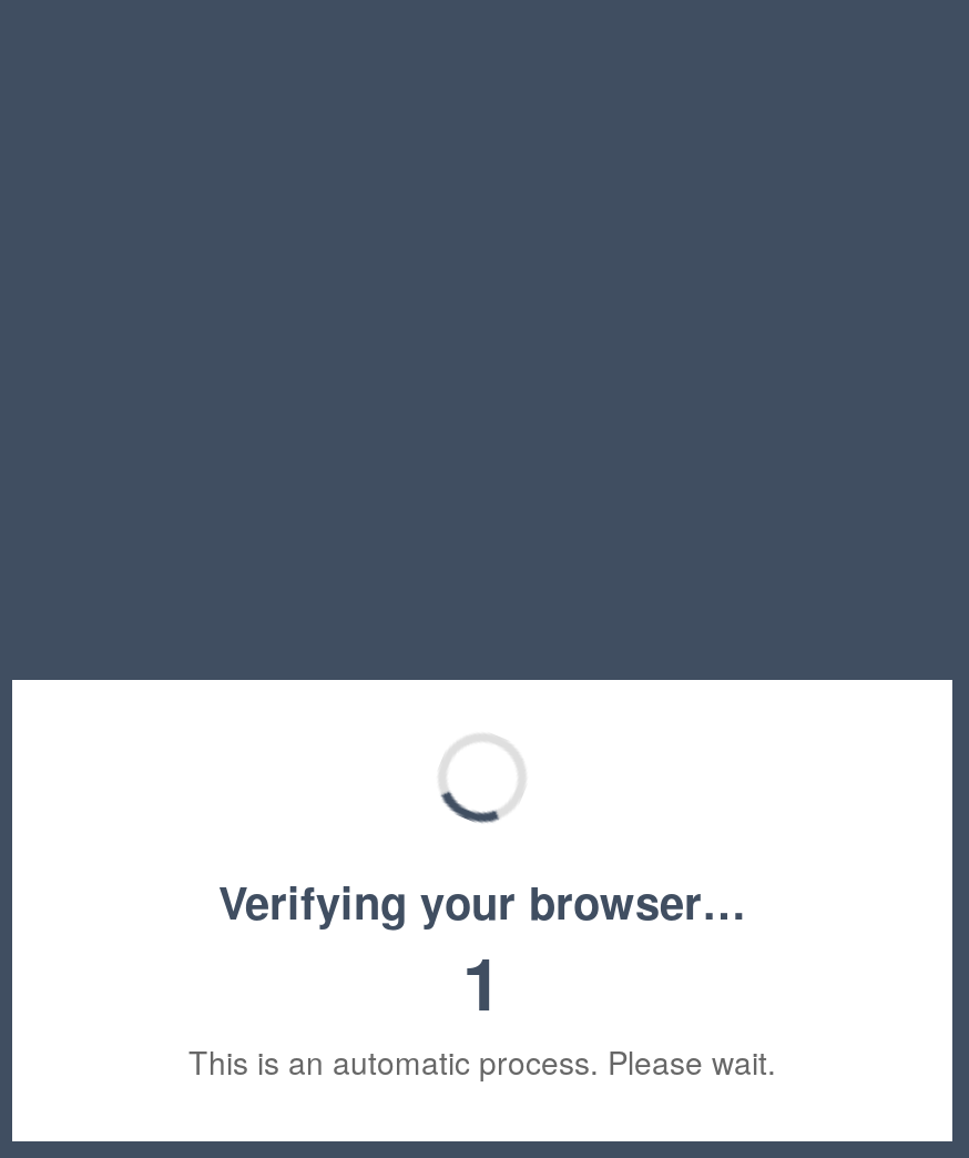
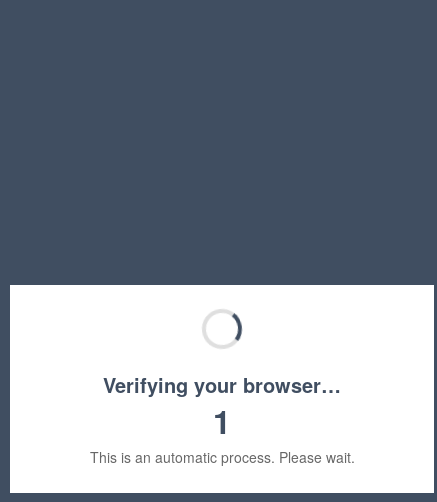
- [image]
+ [image]
